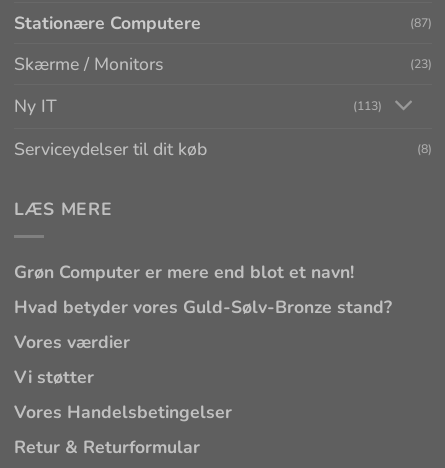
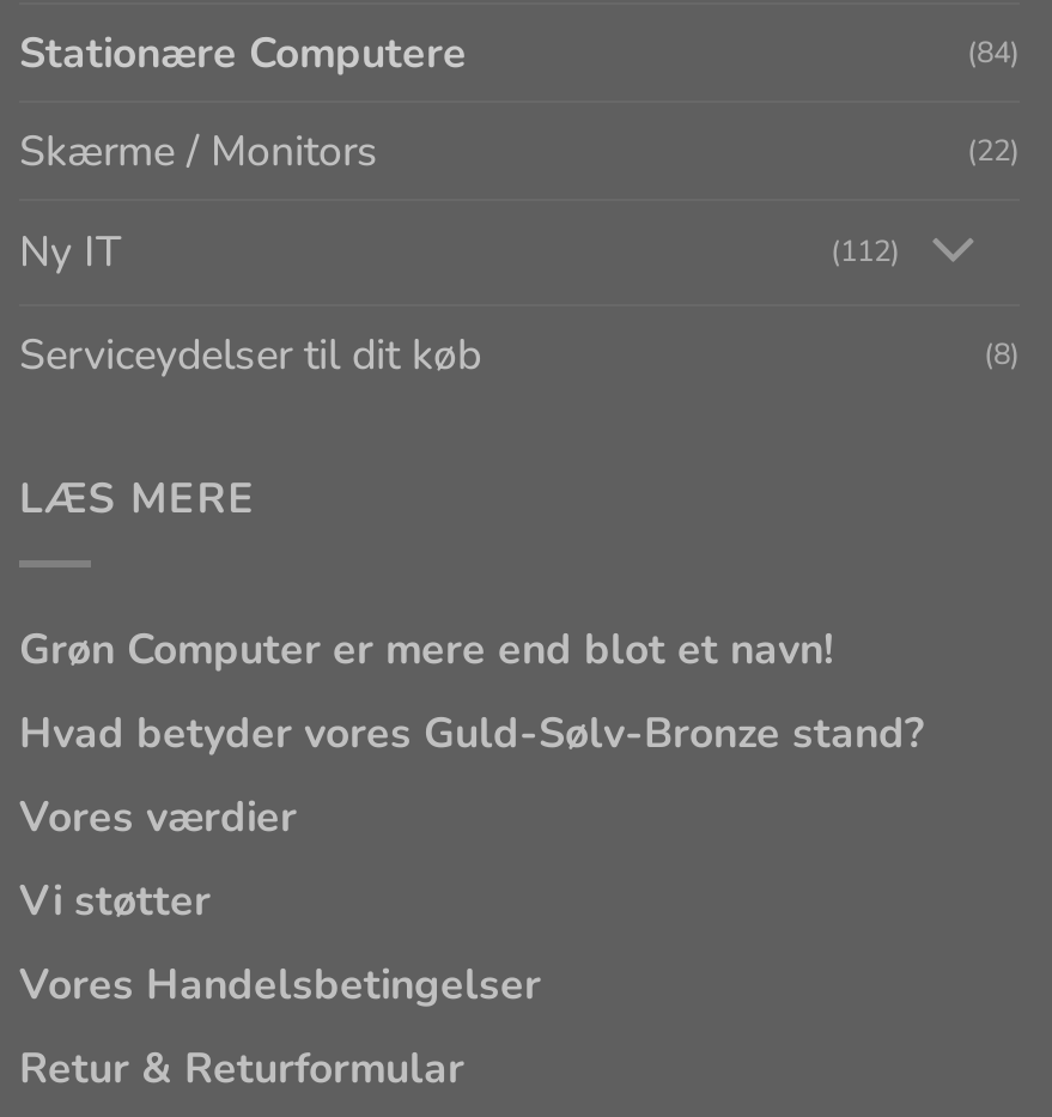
- (87)
+ (84)

- (23)
+ (22)

- (113)
+ (112)
